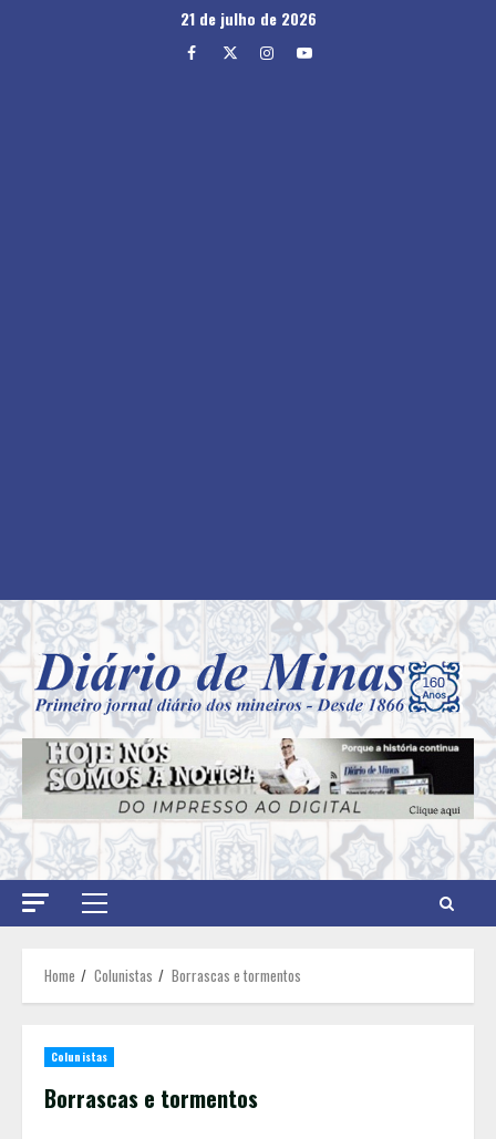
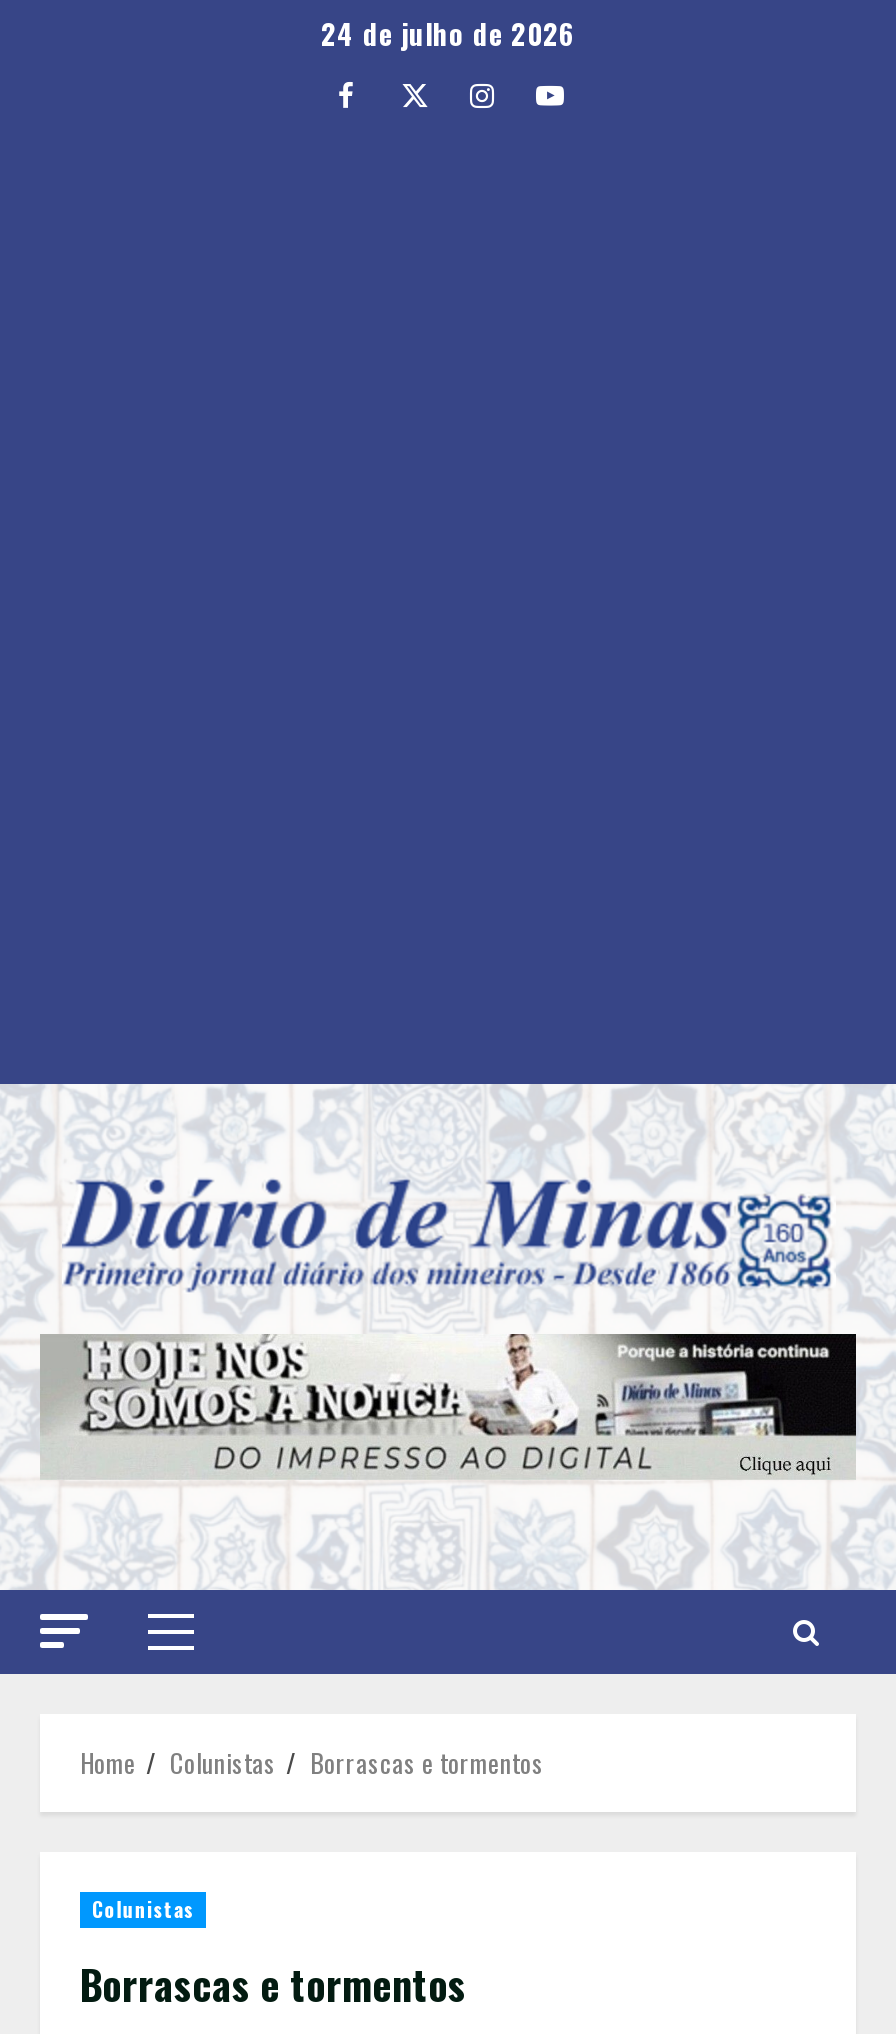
- 21 de julho de 2026
+ 24 de julho de 2026
